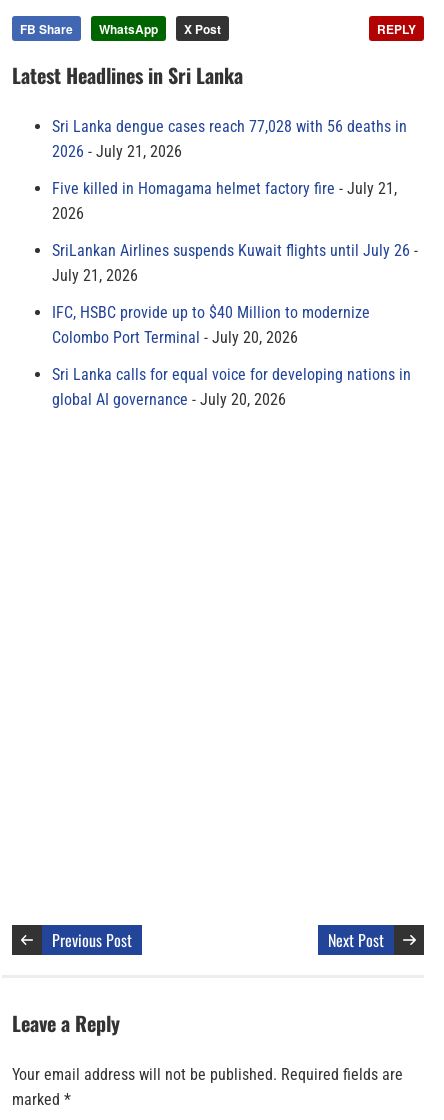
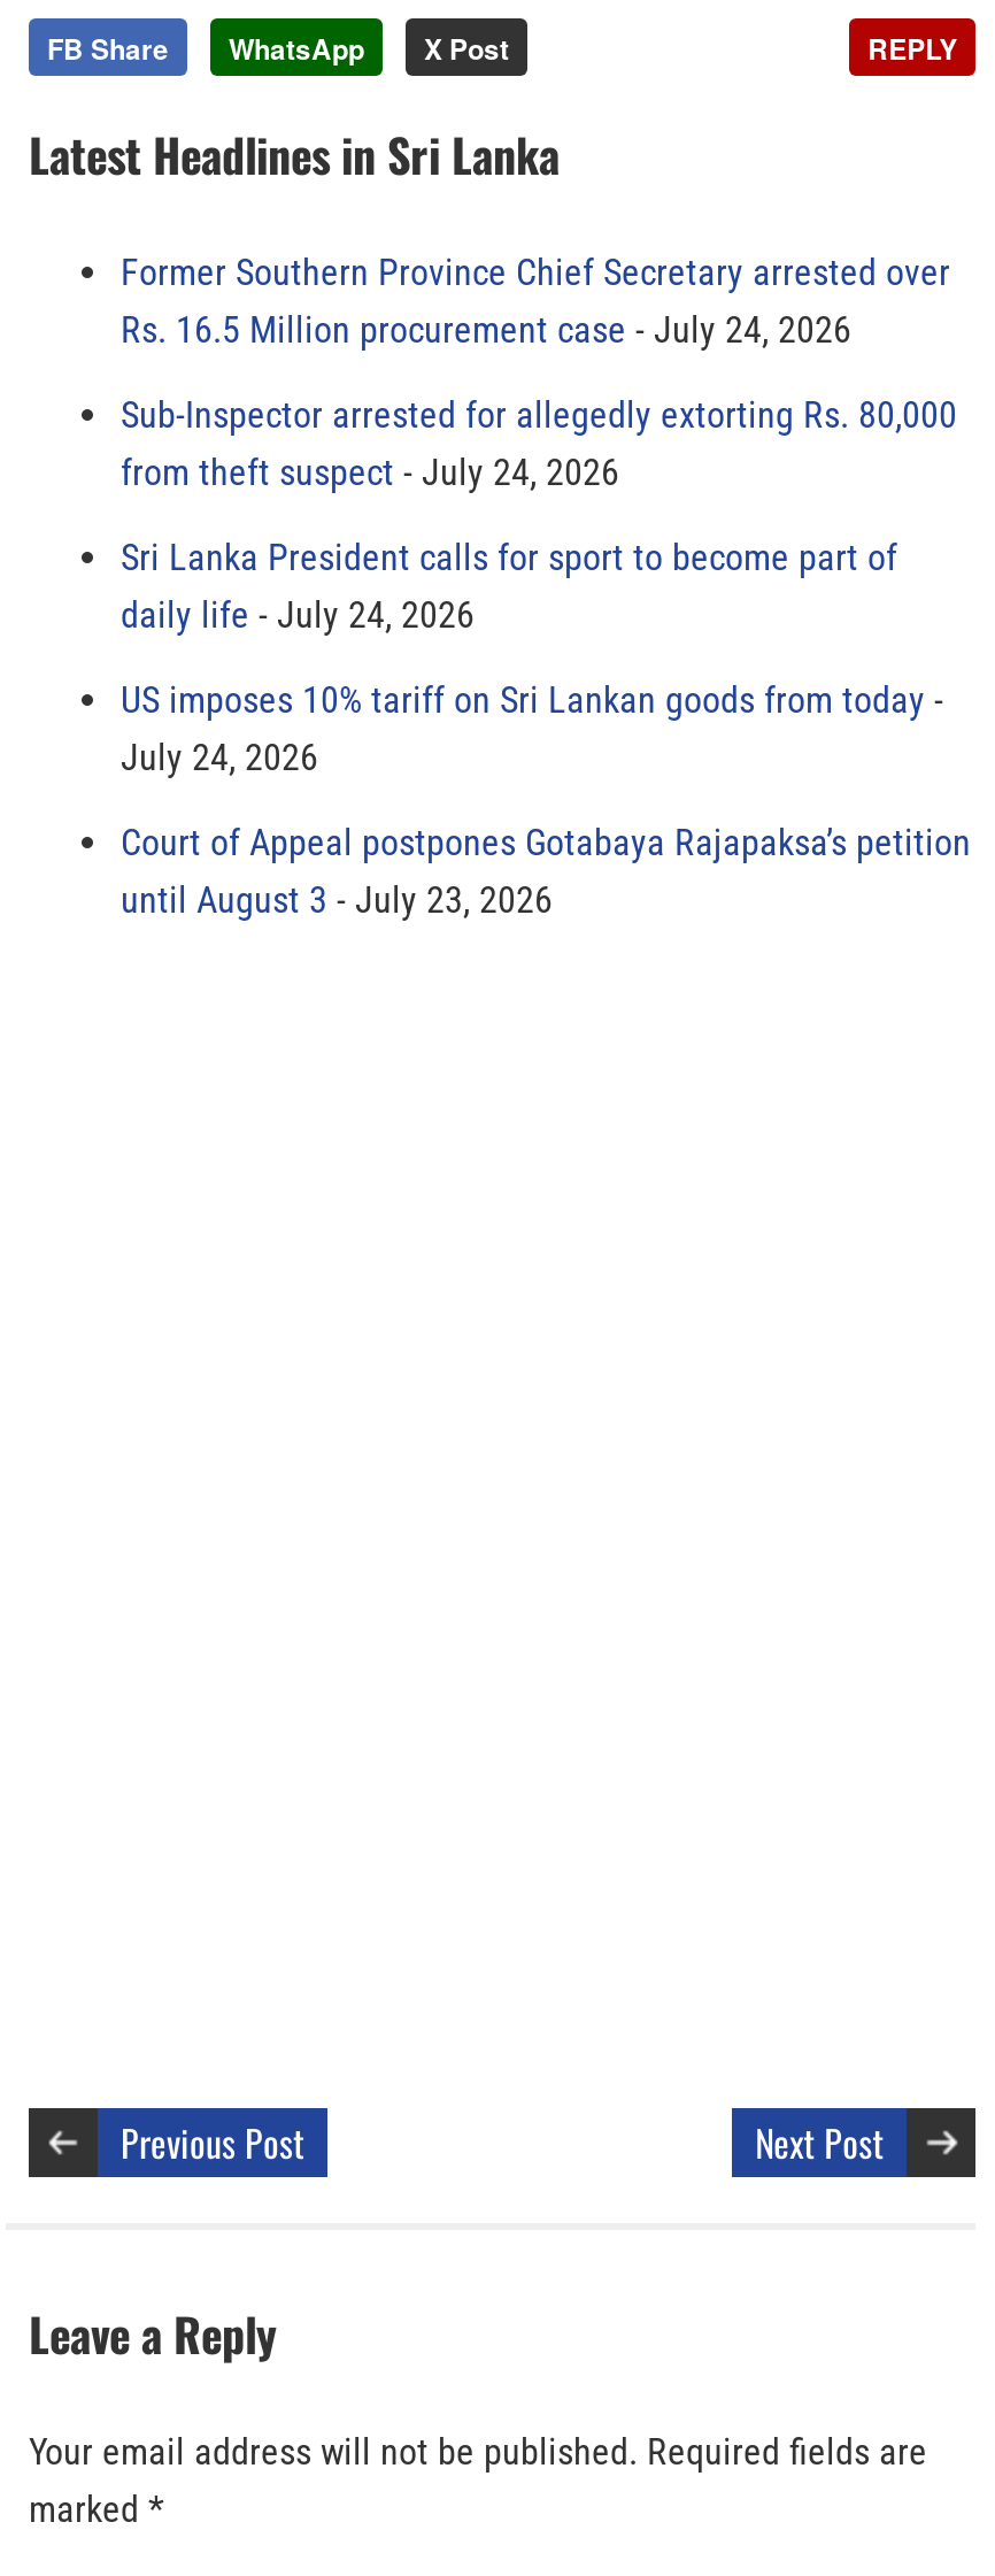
- Sri Lanka dengue cases reach 77,028 with 56 deaths in
- 2026
- July 21, 2026
+ Former Southern Province Chief Secretary arrested over
+ Rs. 16.5 Million procurement case
+ July 24, 2026

- Five killed in Homagama helmet factory fire
- July 21,
- 2026
+ Sub-Inspector arrested for allegedly extorting Rs. 80,000
+ from theft suspect
+ July 24, 2026

- SriLankan Airlines suspends Kuwait flights until July 26
- July 21, 2026
+ Sri Lanka President calls for sport to become part of
+ daily life
+ July 24, 2026

- IFC, HSBC provide up to $40 Million to modernize
- Colombo Port Terminal
- July 20, 2026
+ US imposes 10% tariff on Sri Lankan goods from today
+ July 24, 2026

- Sri Lanka calls for equal voice for developing nations in
- global AI governance
- July 20, 2026
+ Court of Appeal postpones Gotabaya Rajapaksa’s petition
+ until August 3
+ July 23, 2026
